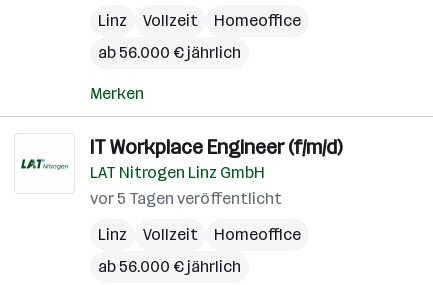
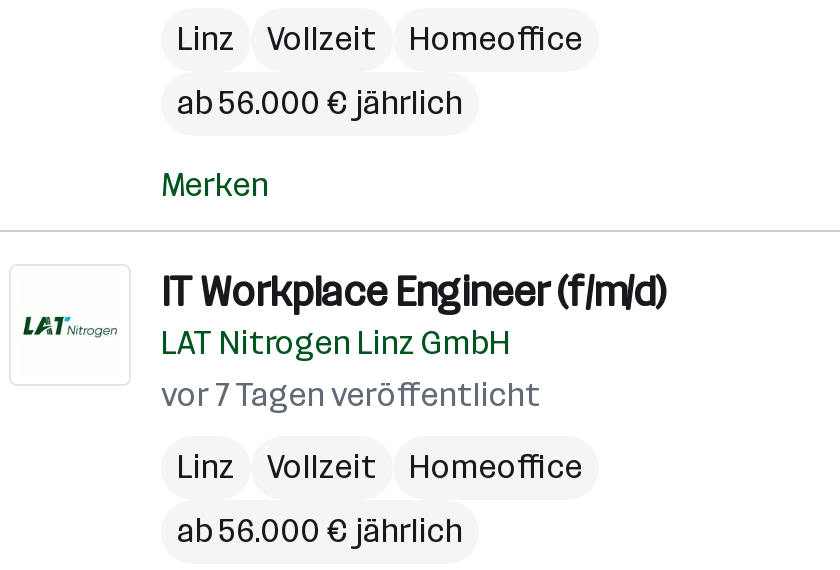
- vor 5 Tagen veröffentlicht
+ vor 7 Tagen veröffentlicht
